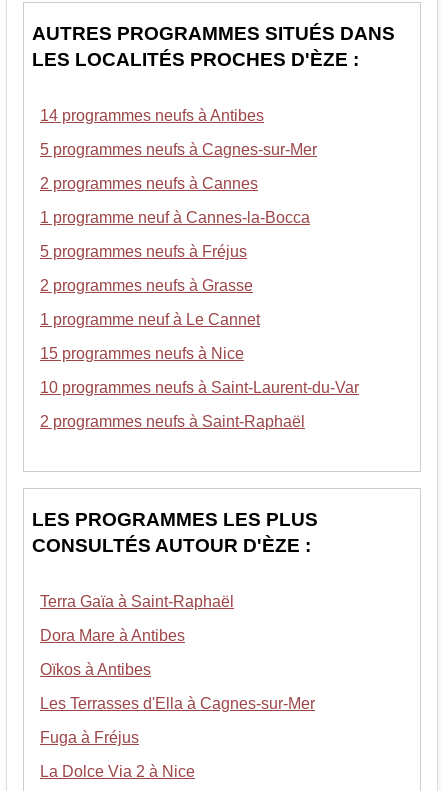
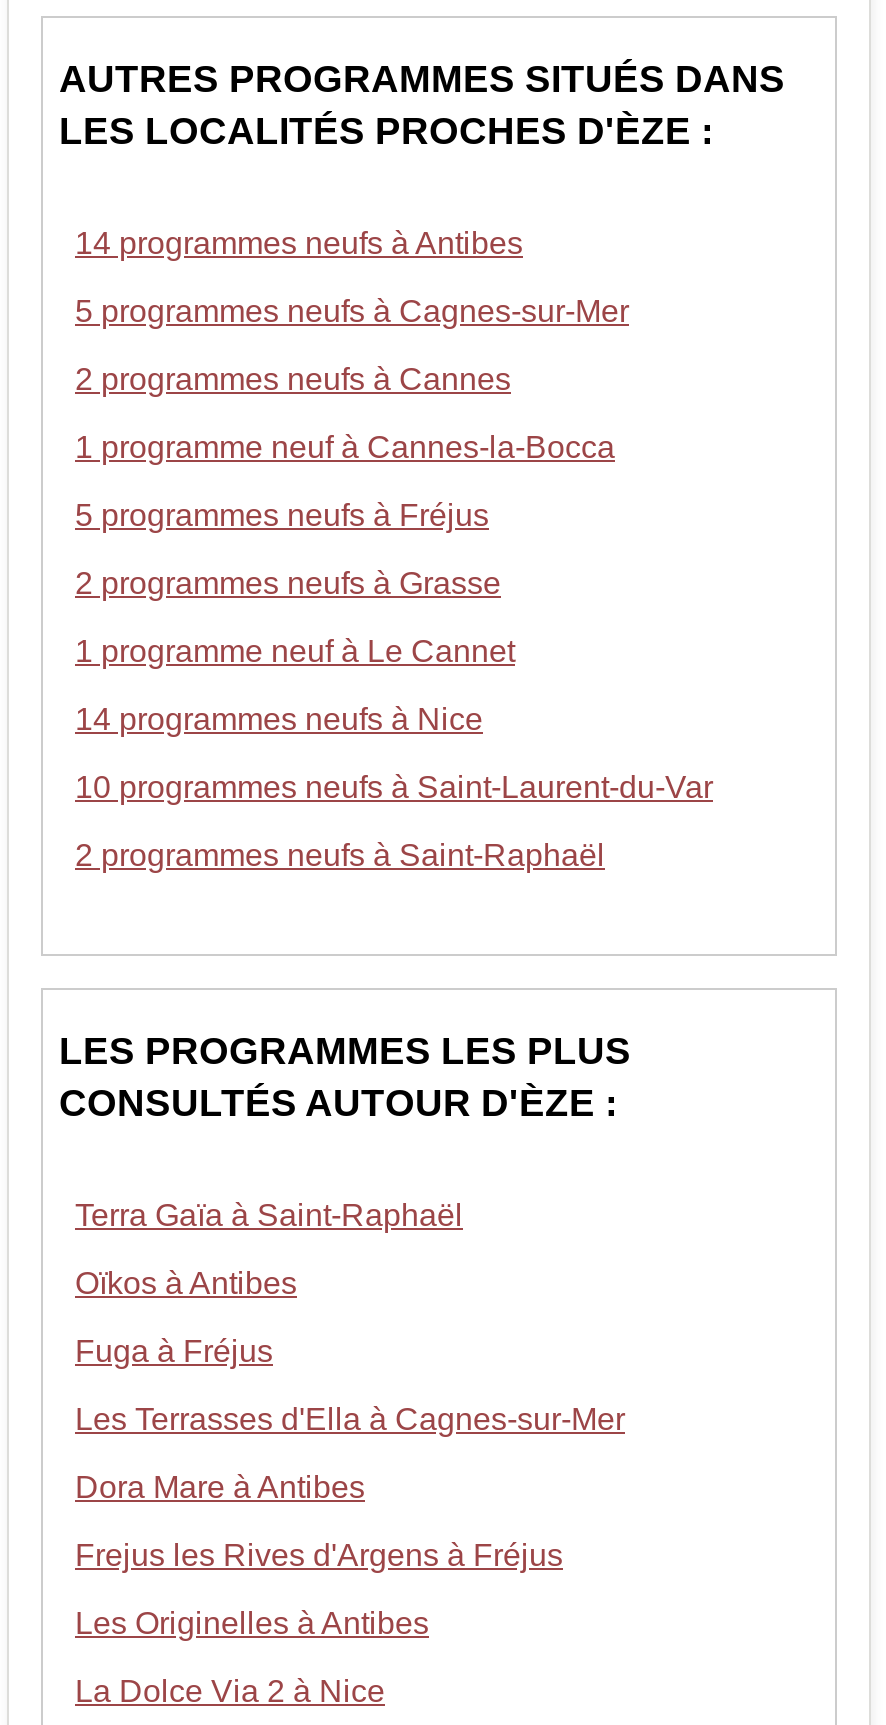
- 15 programmes neufs à Nice
+ 14 programmes neufs à Nice

moved down: Dora Mare à Antibes

+ Frejus les Rives d'Argens à Fréjus
+ Les Originelles à Antibes

moved up: Oïkos à Antibes | Les Terrasses d'Ella à Cagnes-sur-Mer | Fuga à Fréjus
